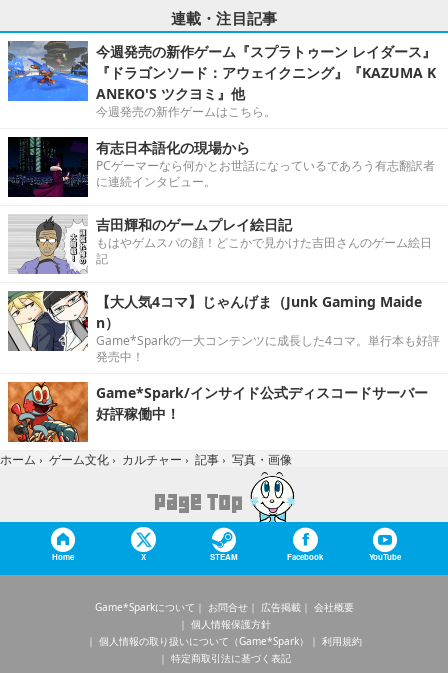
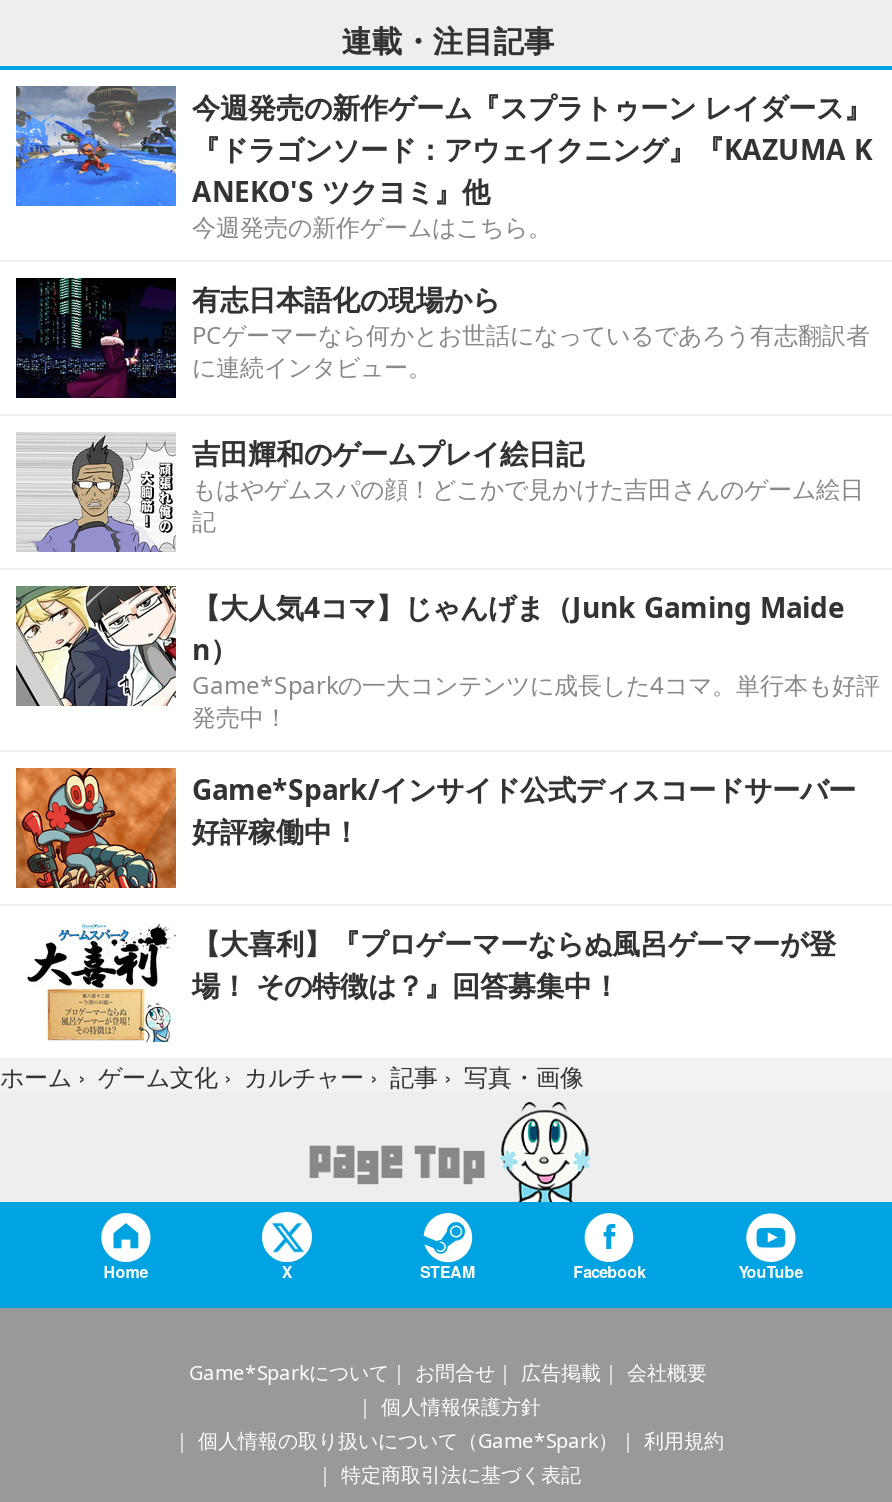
+ [image]
+ 【大喜利】『プロゲーマーならぬ風呂ゲーマーが登
+ 場！ その特徴は？』回答募集中！
